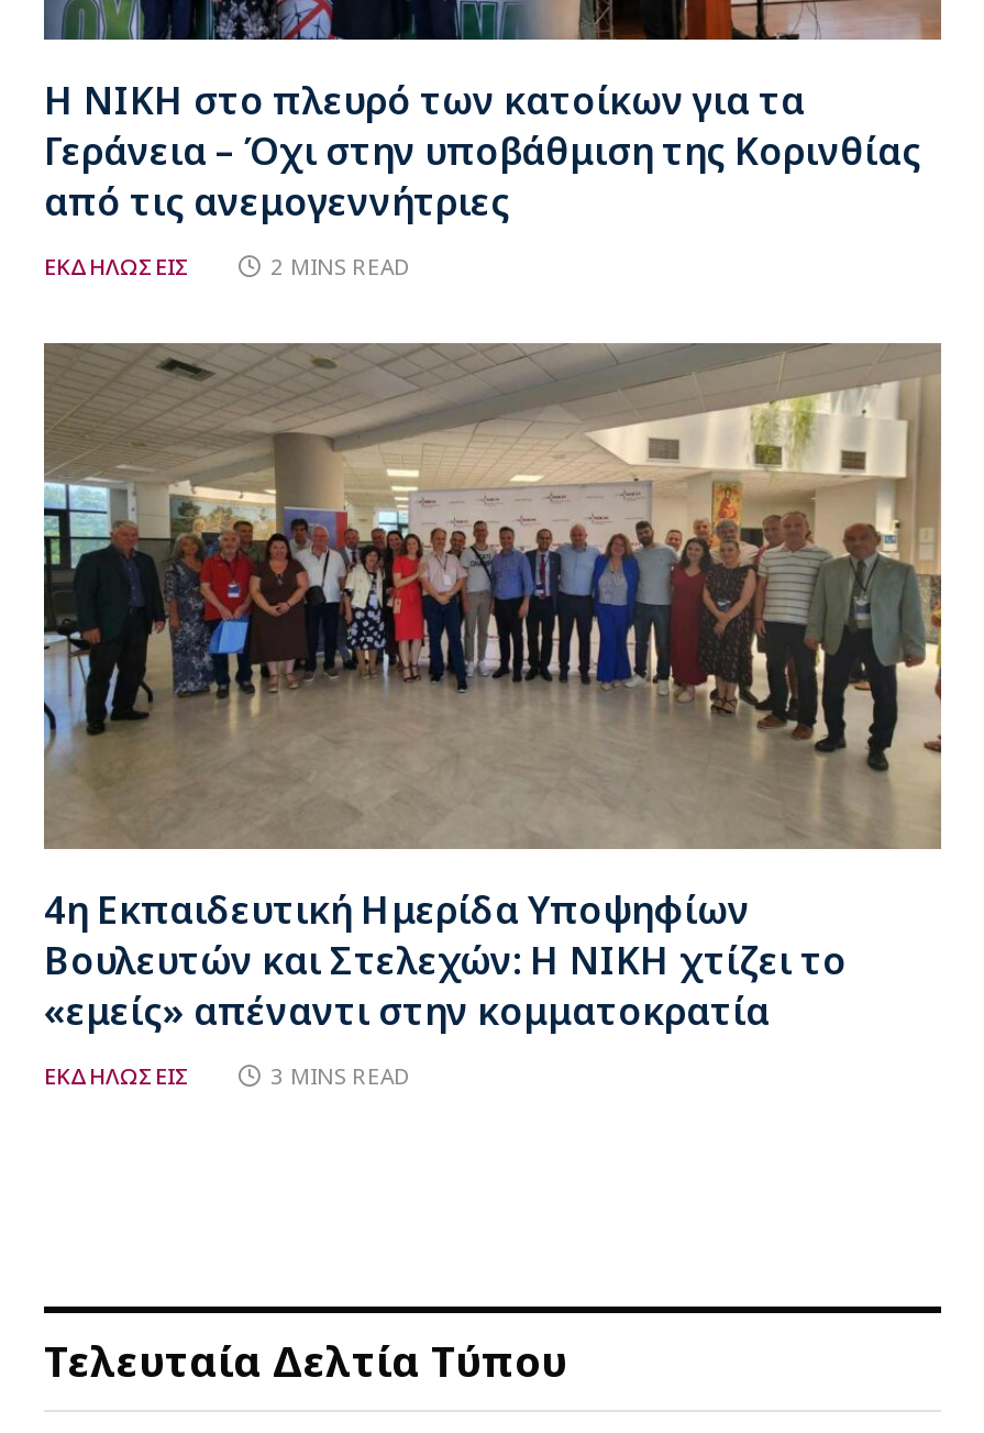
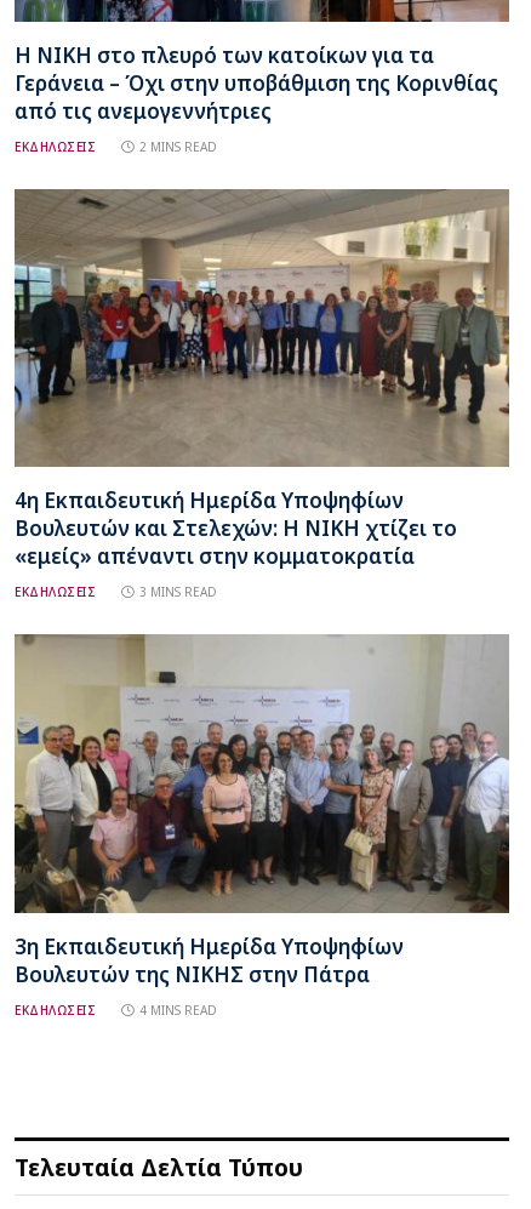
+ [image]
+ 3η Εκπαιδευτική Ημερίδα Υποψηφίων
+ Βουλευτών της ΝΙΚΗΣ στην Πάτρα
+ ΕΚΔΗΛΩΣΕΙΣ
+ 4 MINS READ
